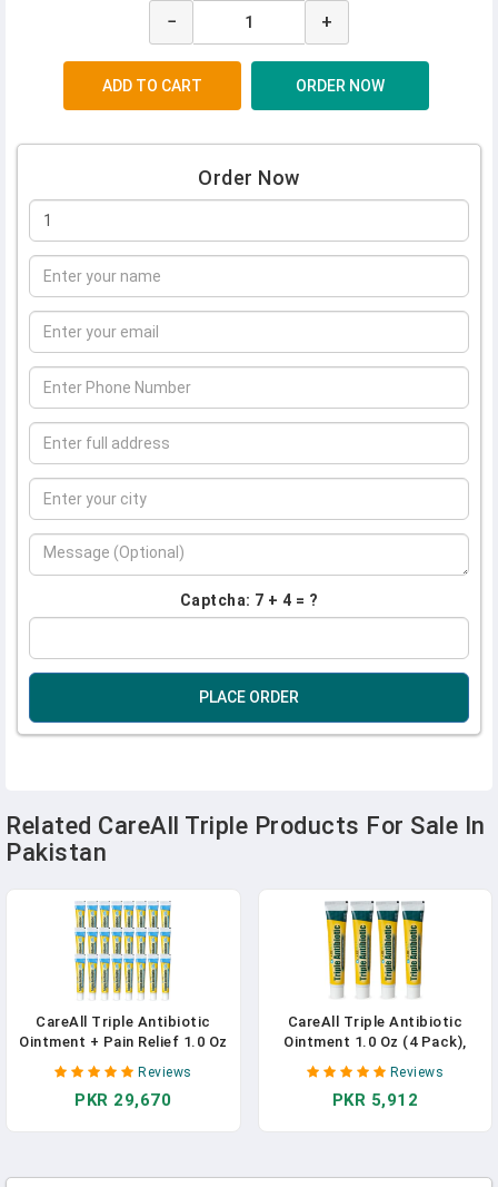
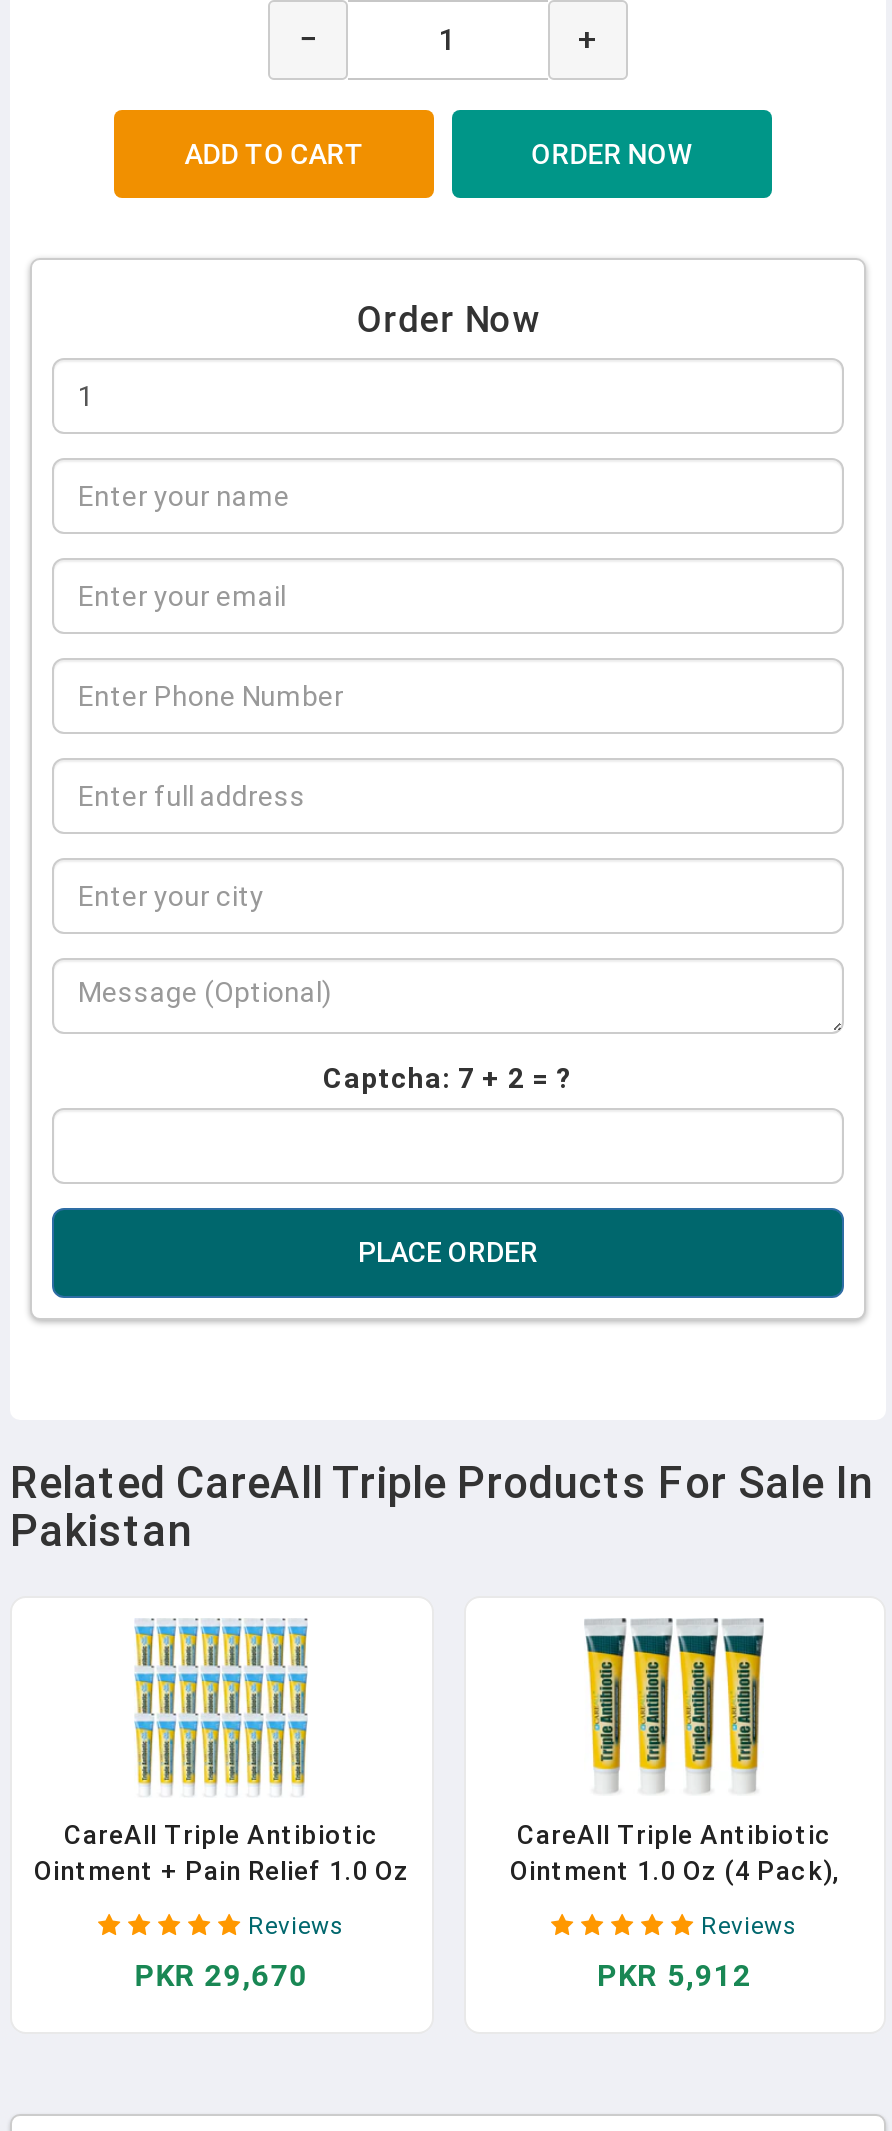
- Captcha: 7 + 4 = ?
+ Captcha: 7 + 2 = ?
